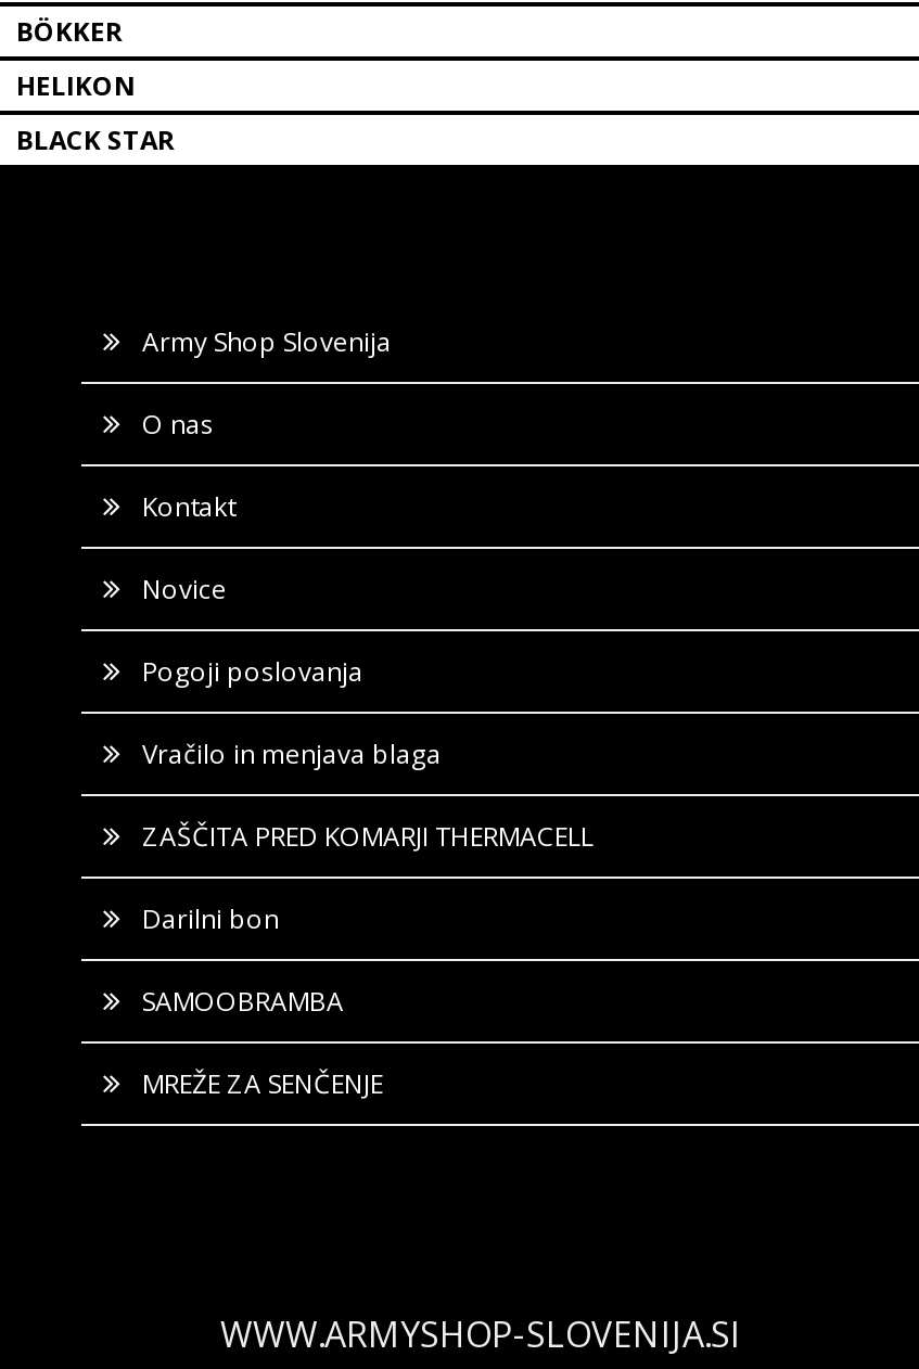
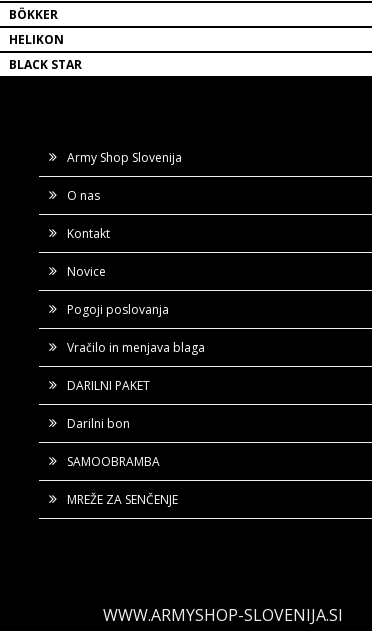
- ZAŠČITA PRED KOMARJI THERMACELL
+ DARILNI PAKET
